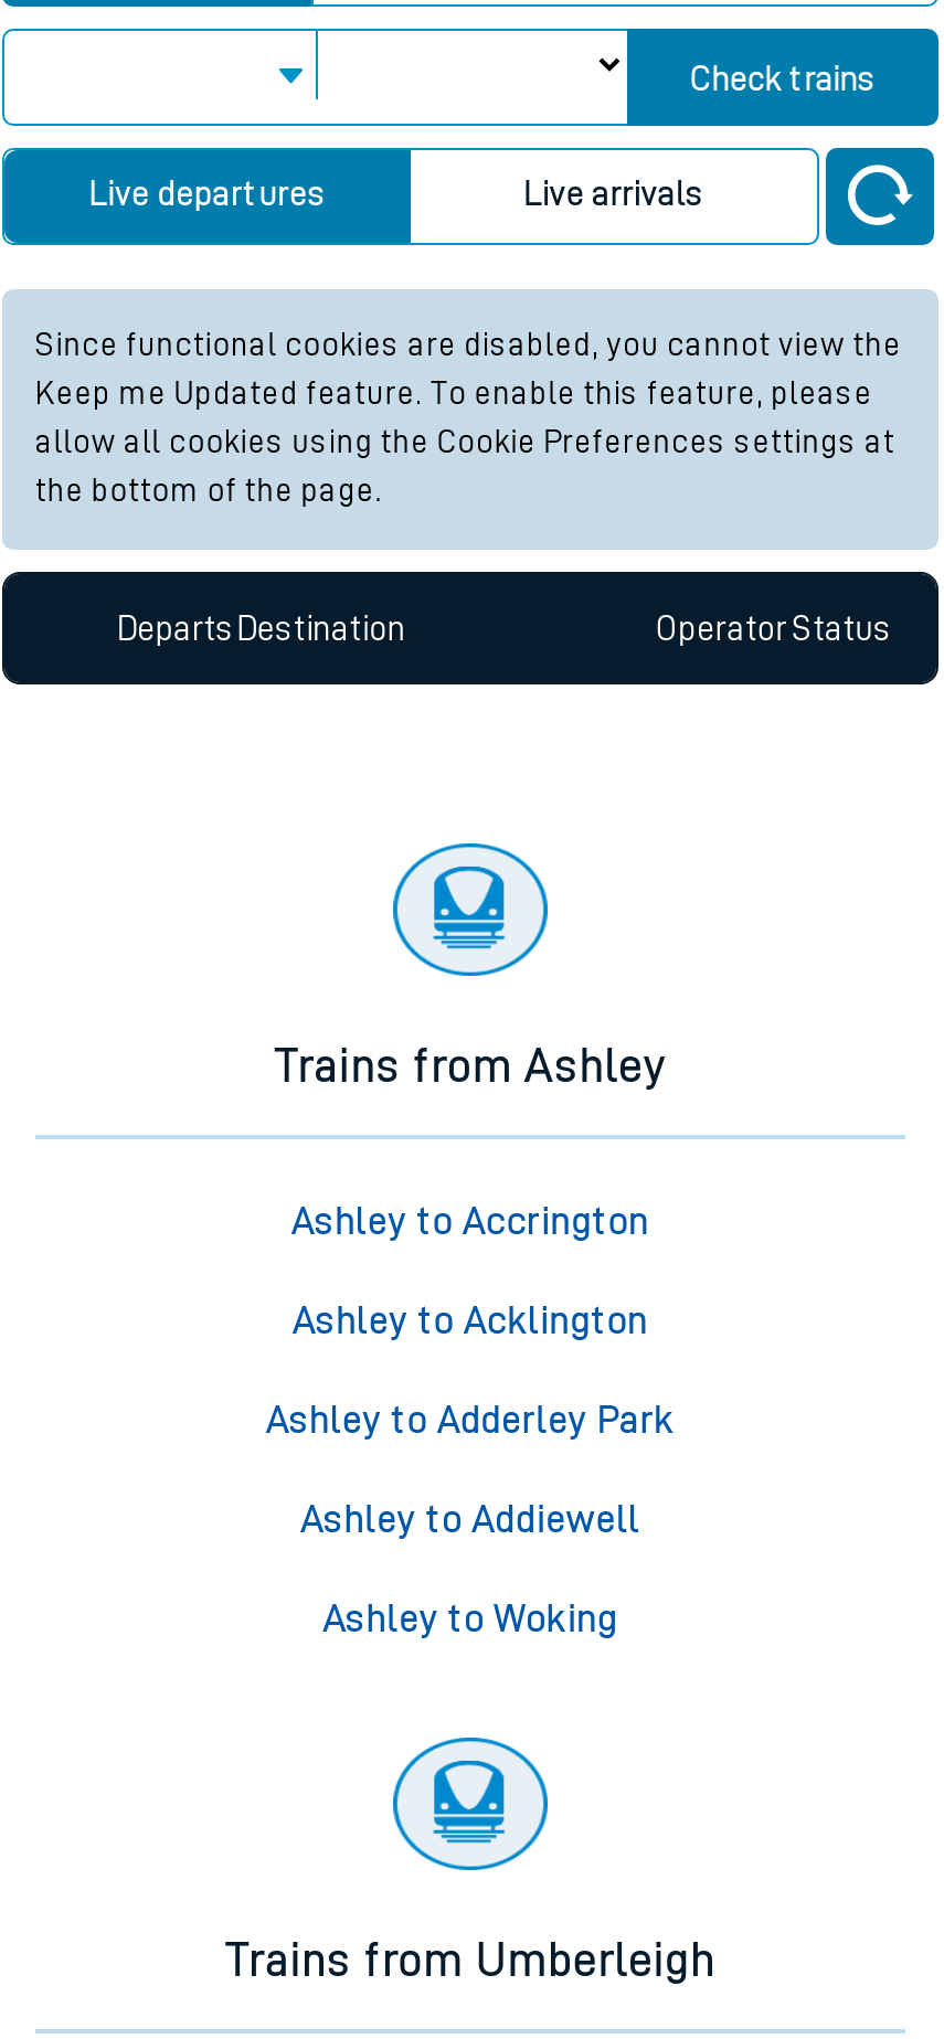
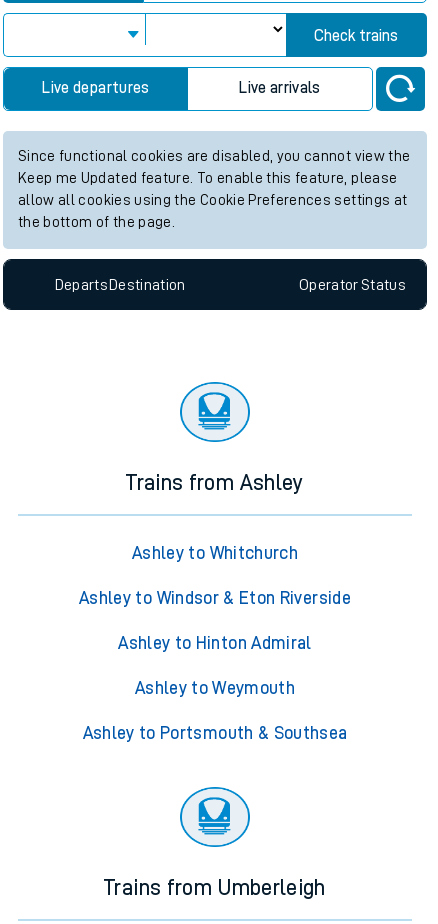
- Ashley to Accrington
+ Ashley to Whitchurch

- Ashley to Acklington
+ Ashley to Windsor & Eton Riverside

- Ashley to Adderley Park
+ Ashley to Hinton Admiral

- Ashley to Addiewell
+ Ashley to Weymouth

- Ashley to Woking
+ Ashley to Portsmouth & Southsea
